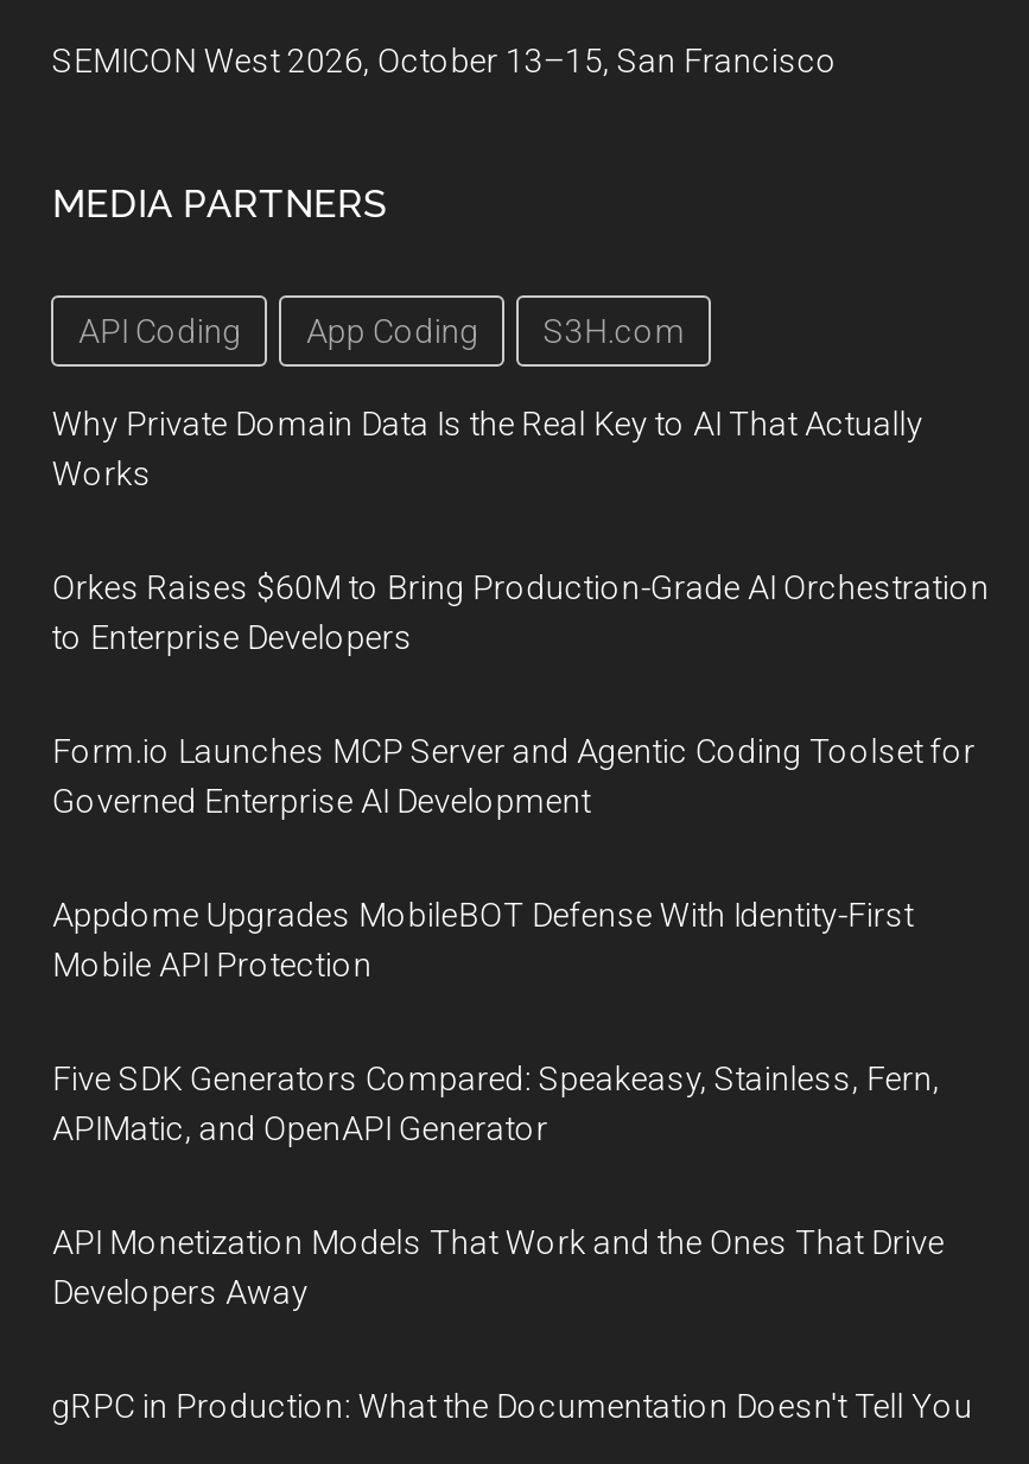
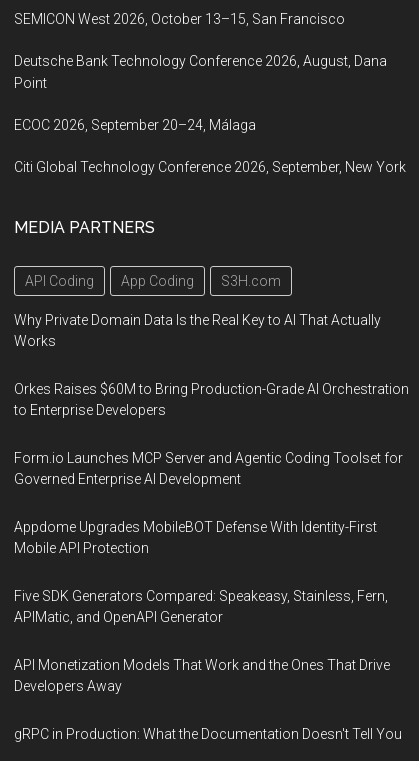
+ Deutsche Bank Technology Conference 2026, August, Dana
+ Point
+ ECOC 2026, September 20–24, Málaga
+ Citi Global Technology Conference 2026, September, New York
